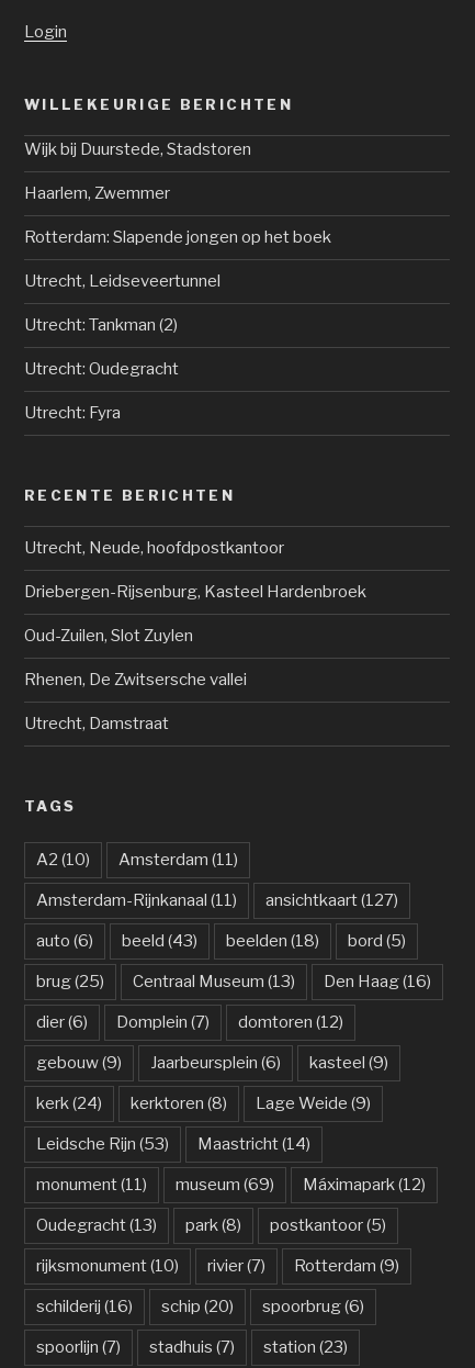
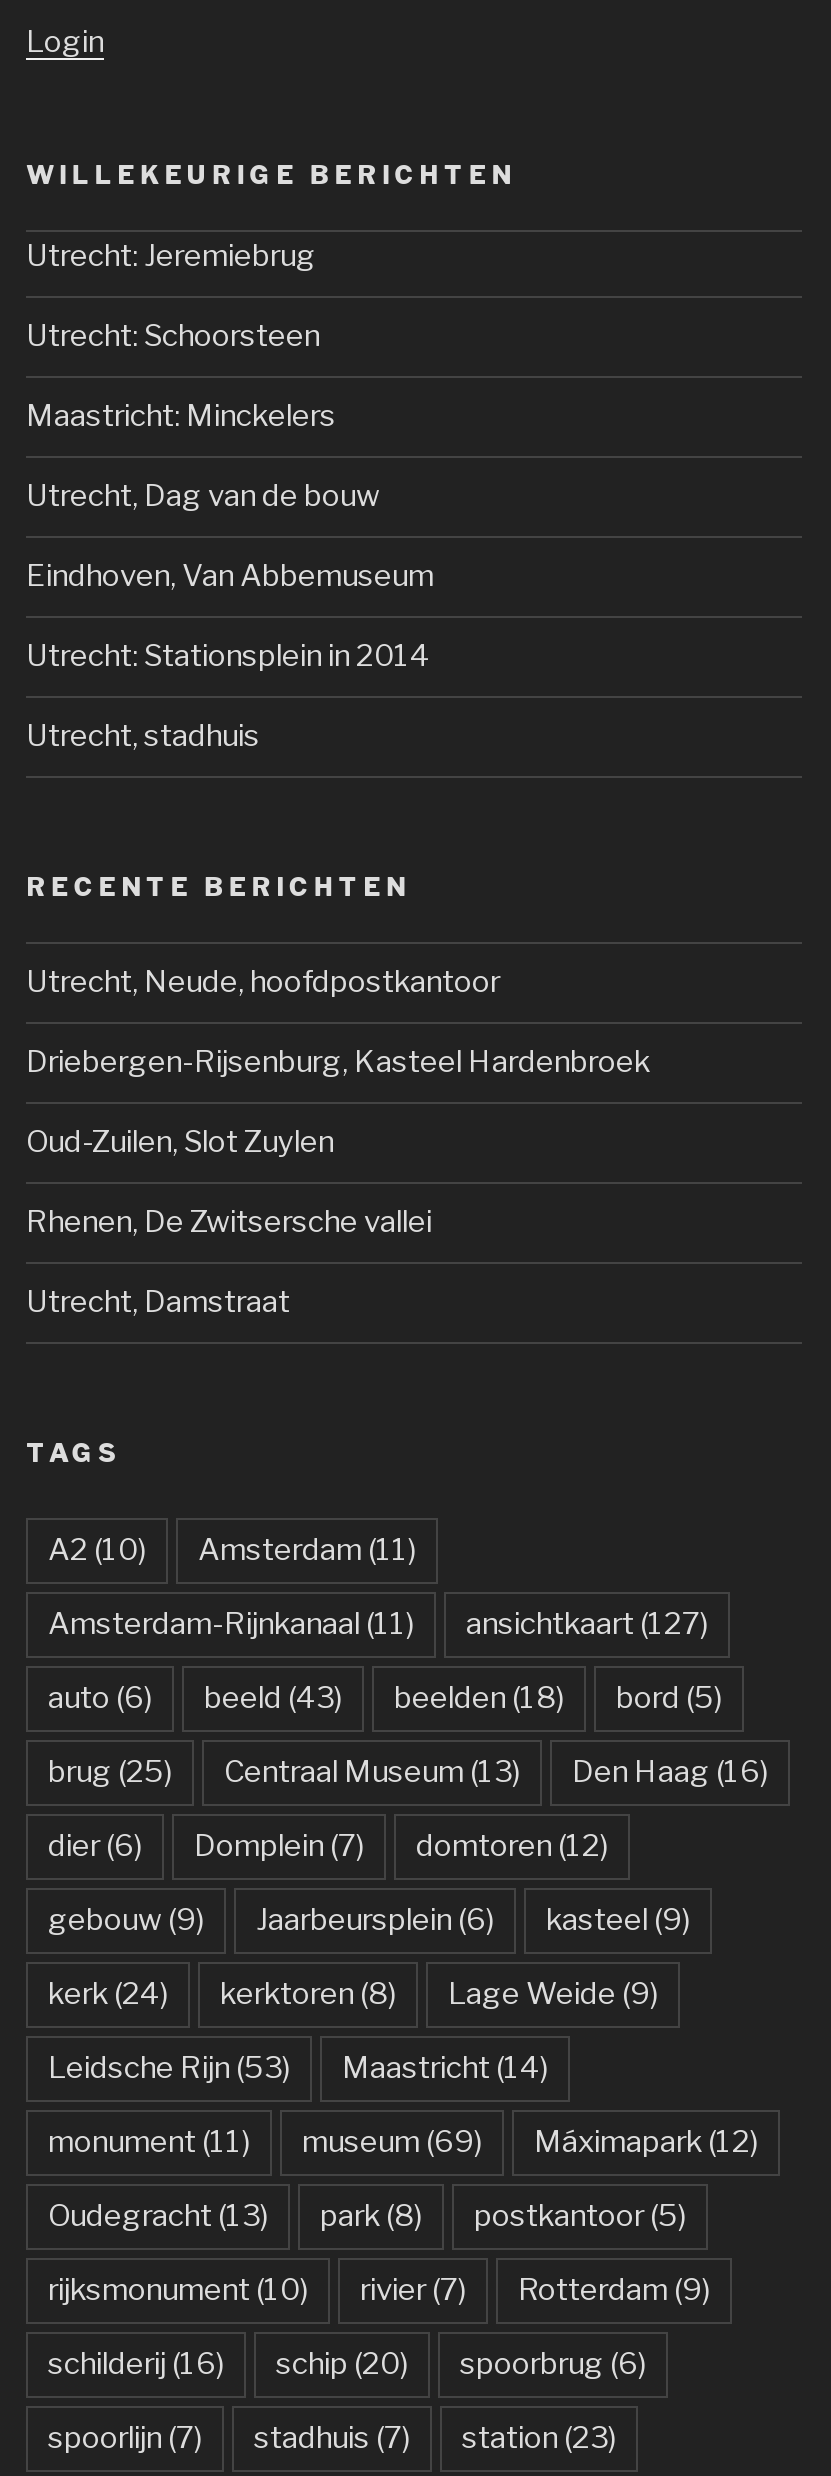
- Wijk bij Duurstede, Stadstoren
+ Utrecht: Jeremiebrug

- Haarlem, Zwemmer
+ Utrecht: Schoorsteen

- Rotterdam: Slapende jongen op het boek
+ Maastricht: Minckelers

- Utrecht, Leidseveertunnel
+ Utrecht, Dag van de bouw

- Utrecht: Tankman (2)
+ Eindhoven, Van Abbemuseum

- Utrecht: Oudegracht
+ Utrecht: Stationsplein in 2014

- Utrecht: Fyra
+ Utrecht, stadhuis
